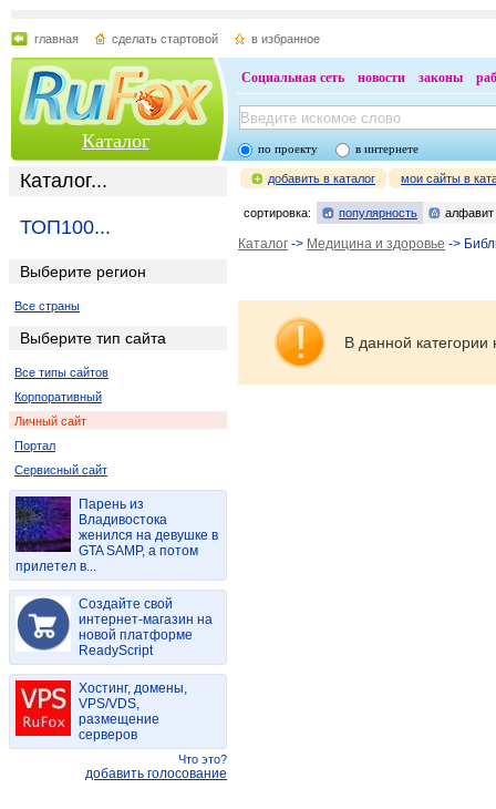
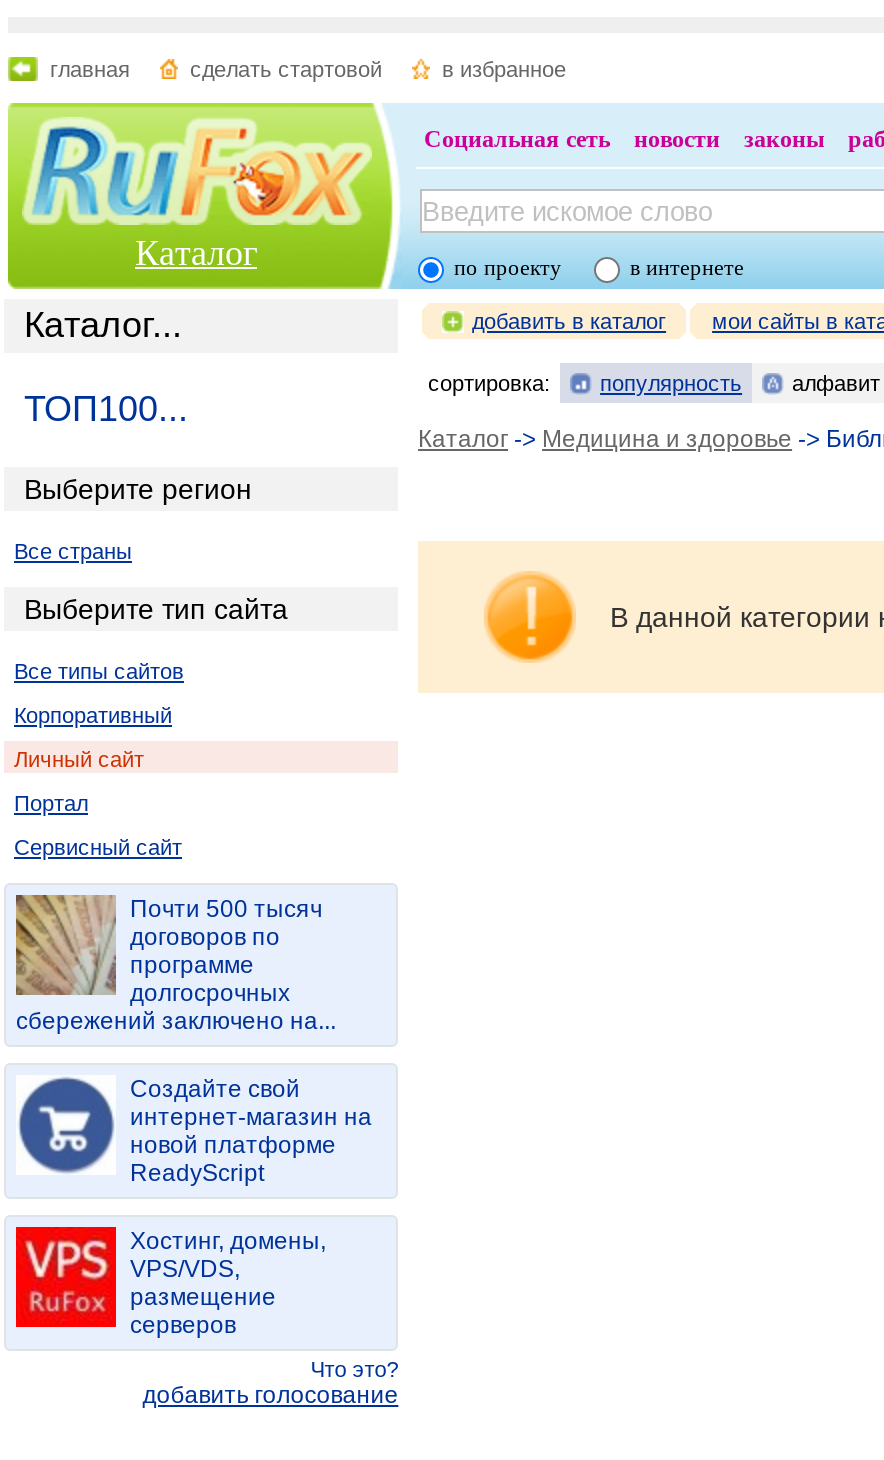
- [image]
- Парень из
- Владивостока
- женился на девушке в
- GTA SAMP, а потом
- прилетел в...
+ [image]
+ Почти 500 тысяч
+ договоров по
+ программе
+ долгосрочных
+ сбережений заключено на...
